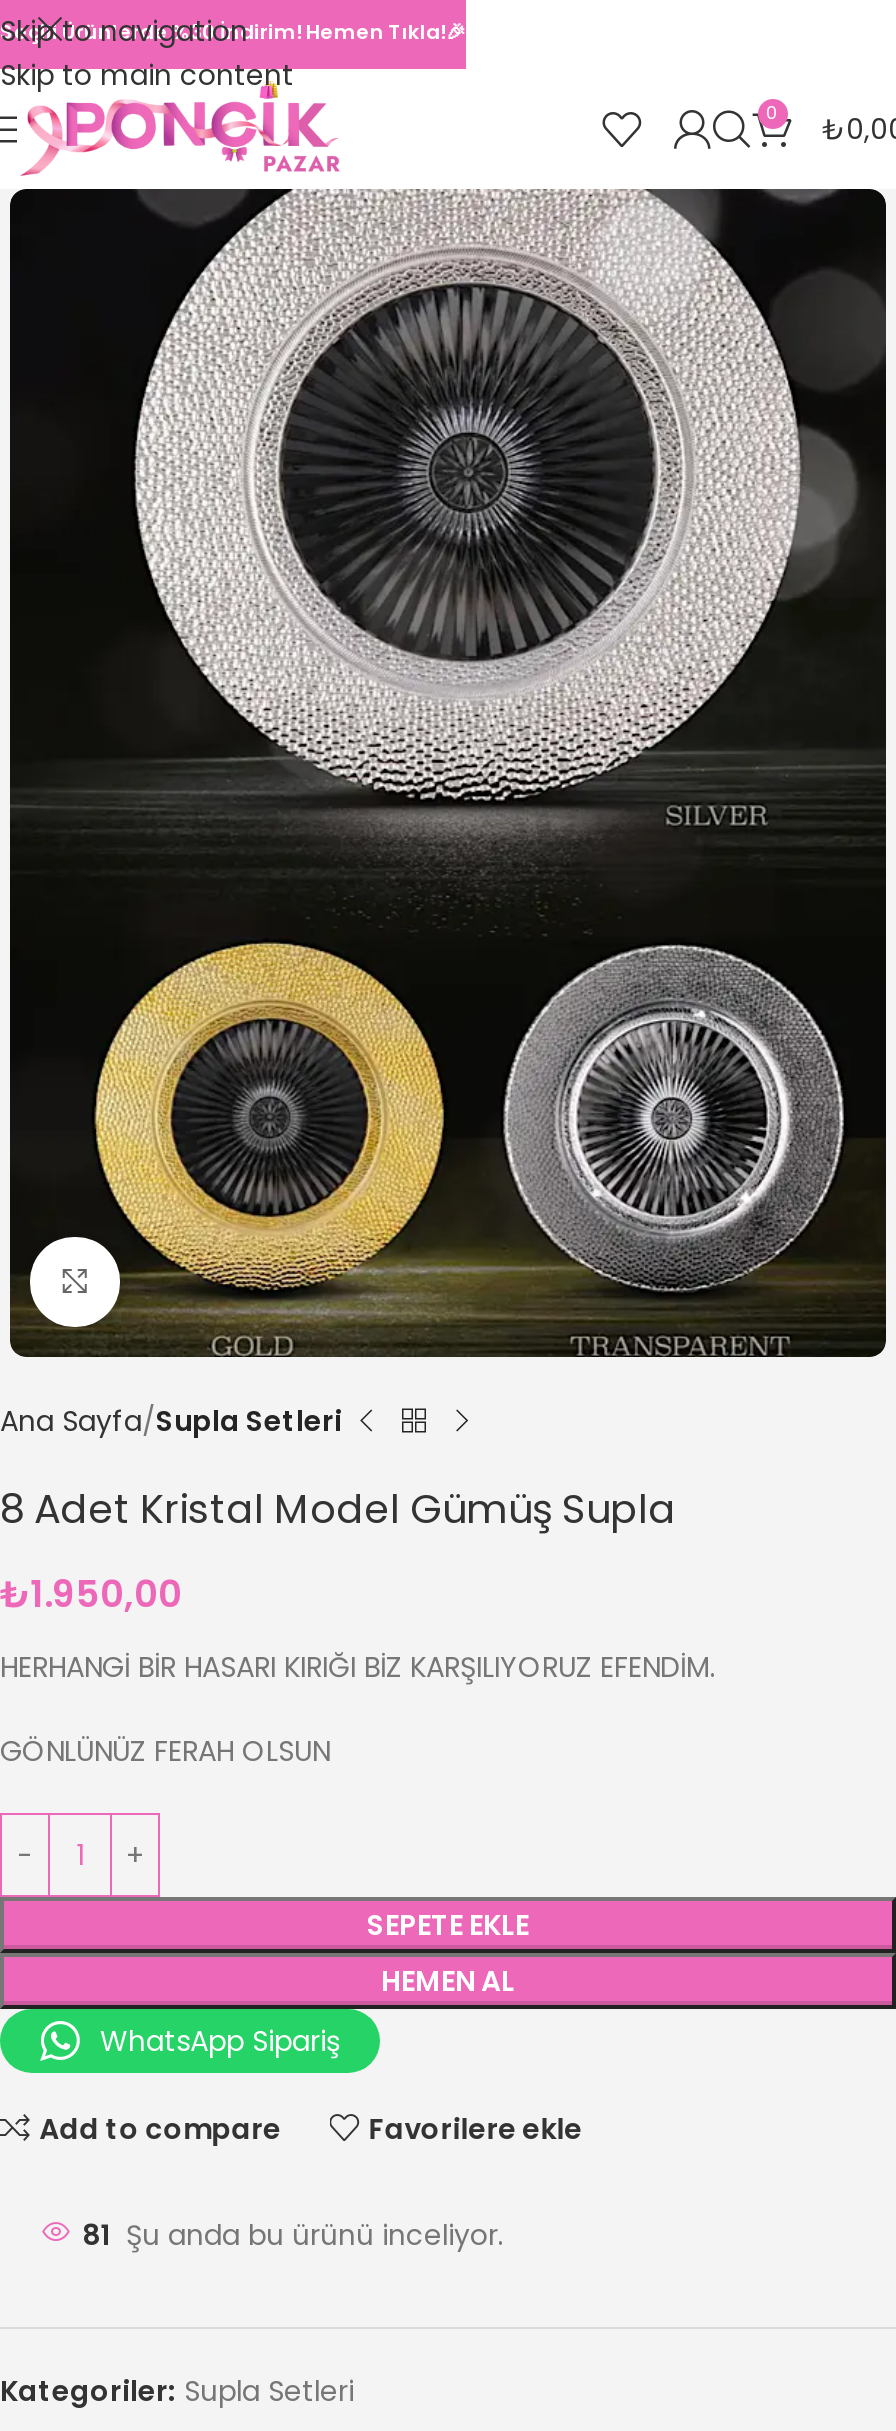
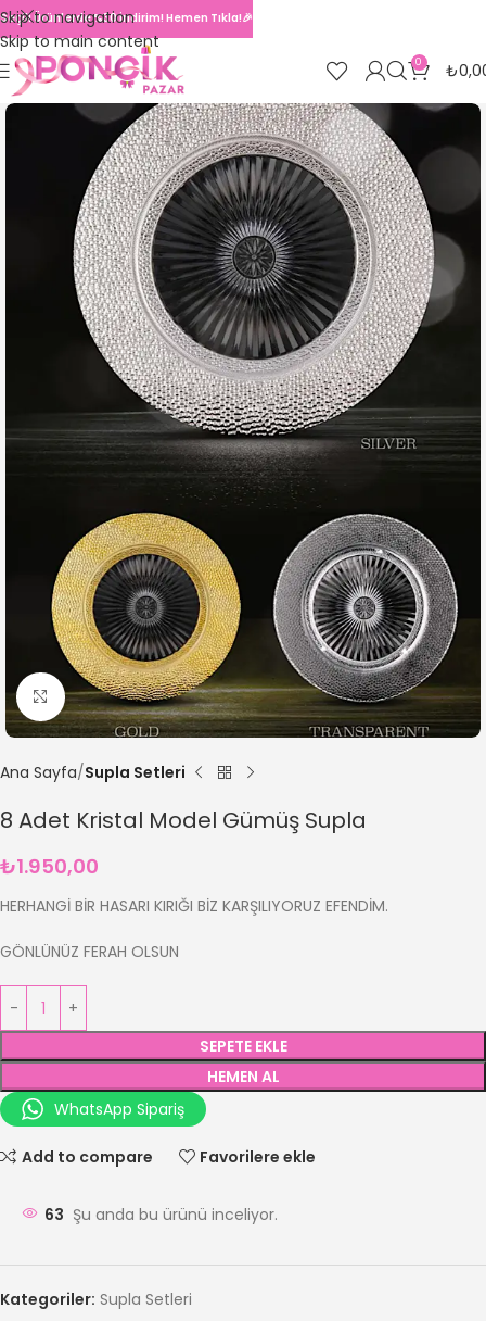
- 81 Şu anda bu ürünü inceliyor.
+ 63 Şu anda bu ürünü inceliyor.
